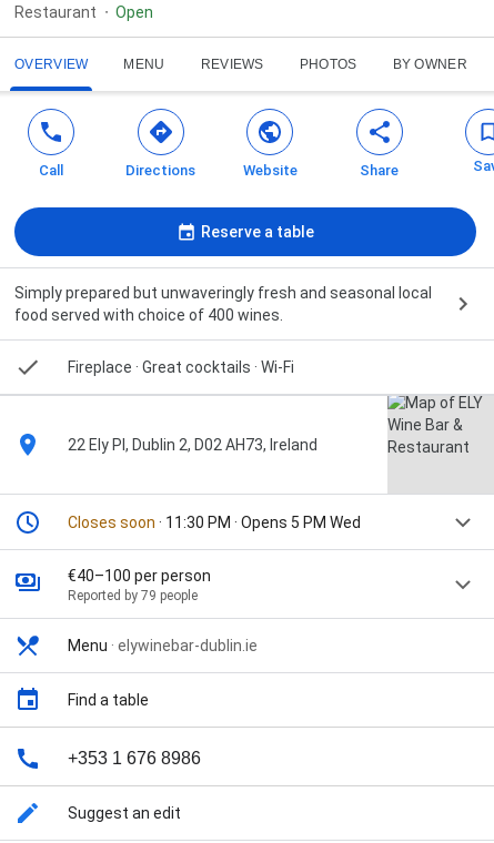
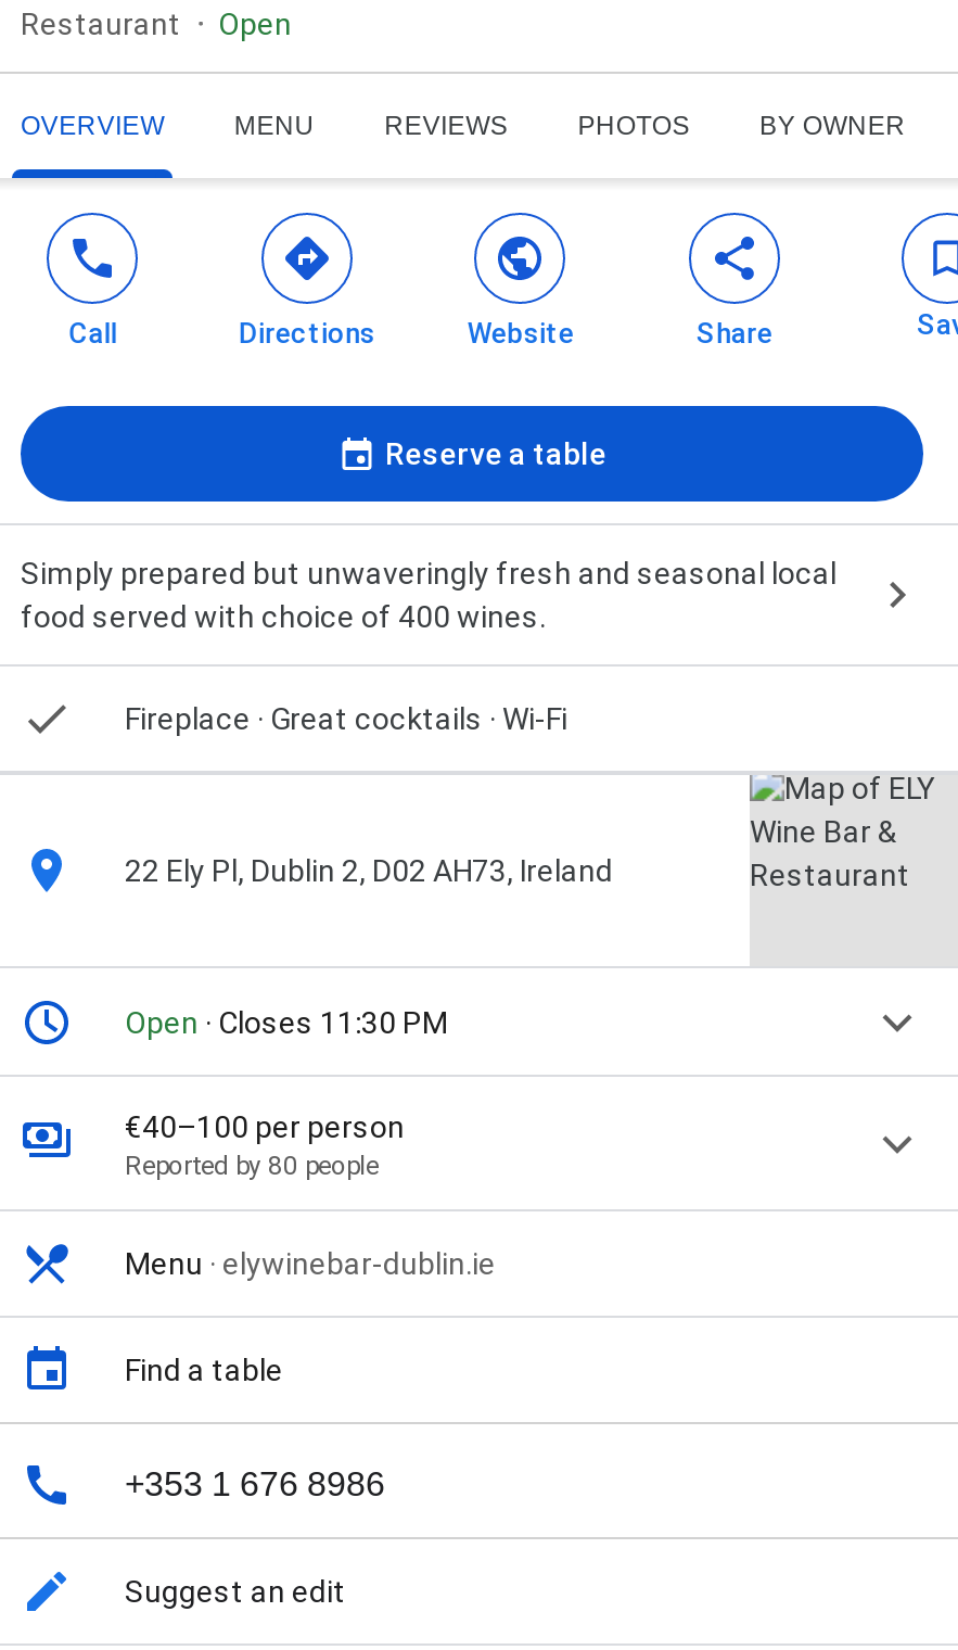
- Closes soon · 11:30 PM · Opens 5 PM Wed
+ Open · Closes 11:30 PM

- Reported by 79 people
+ Reported by 80 people
